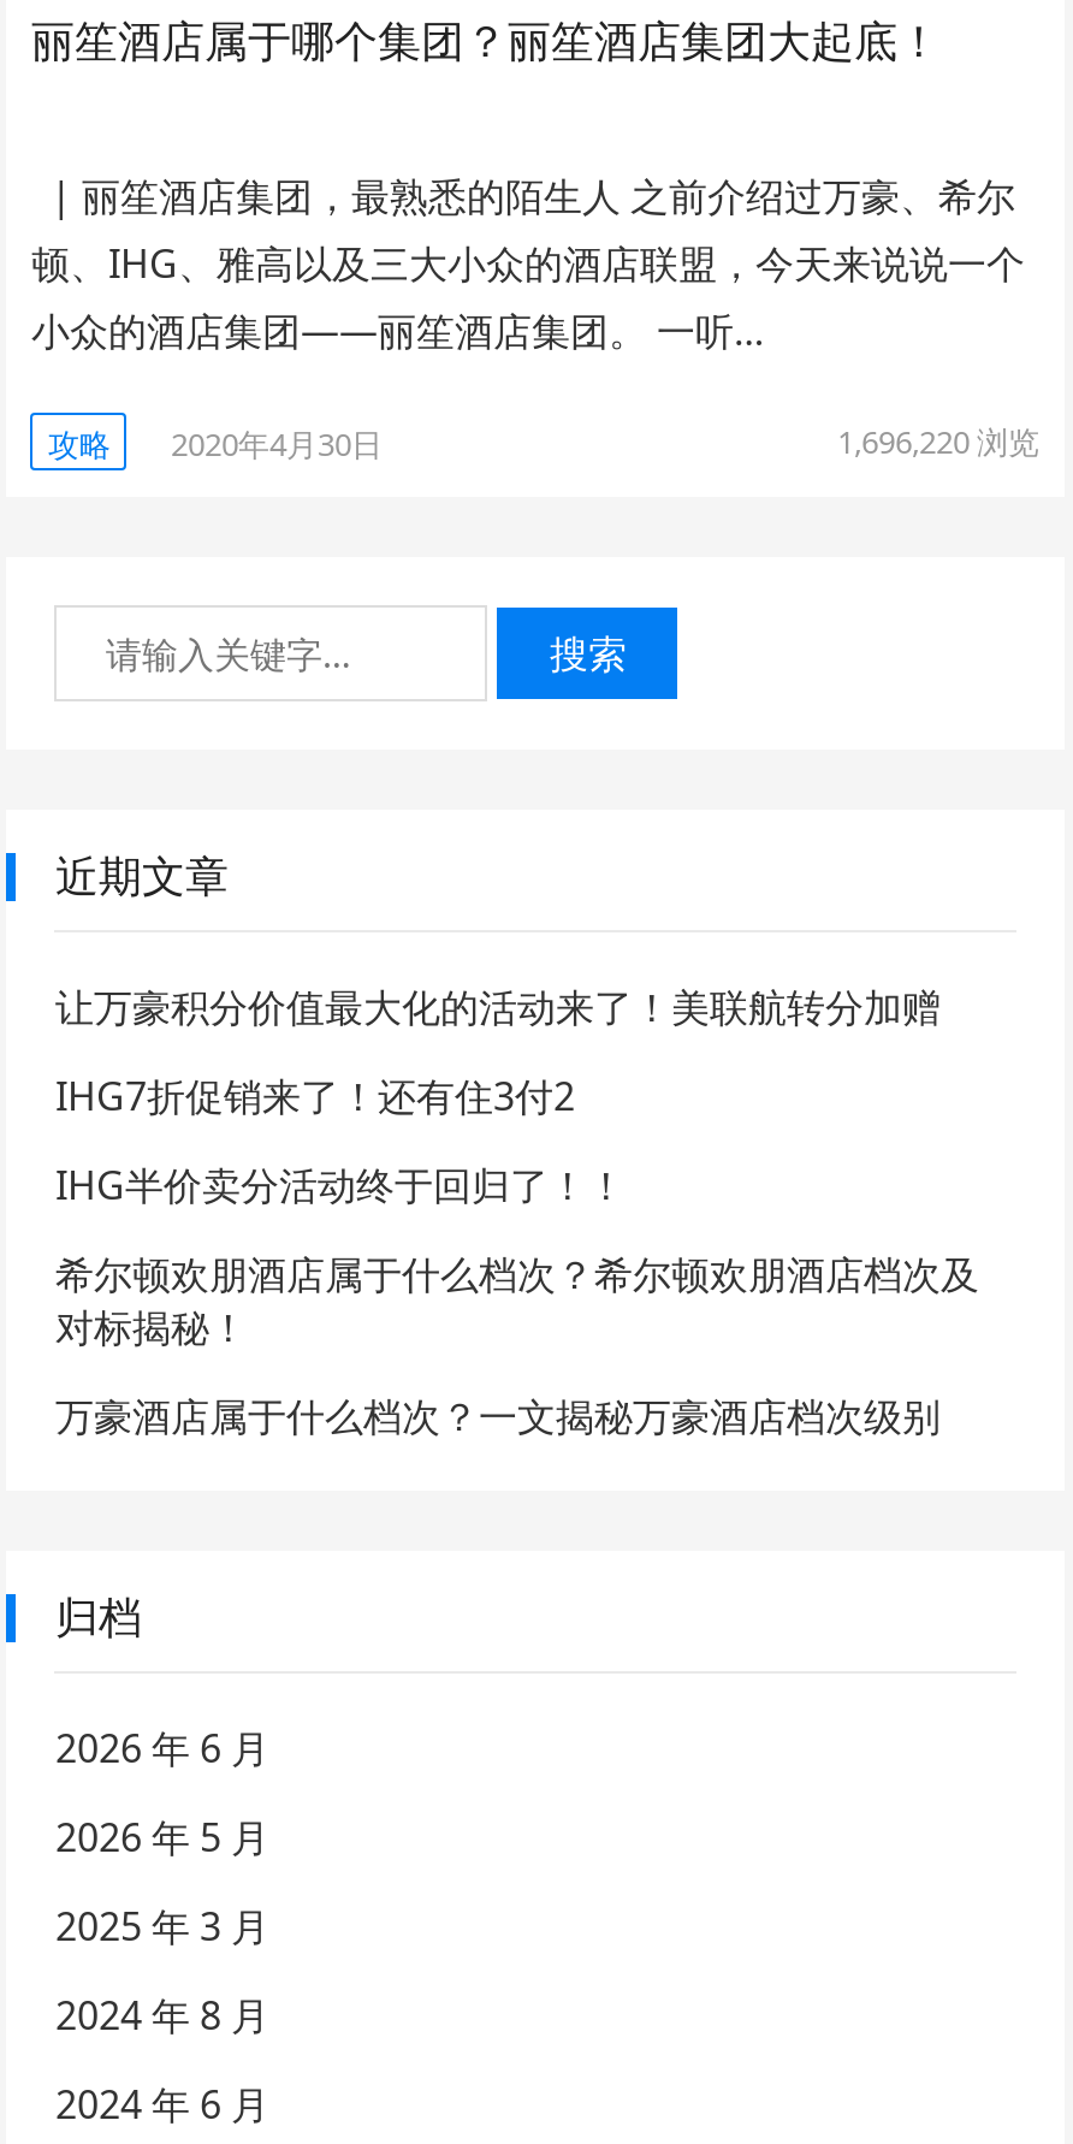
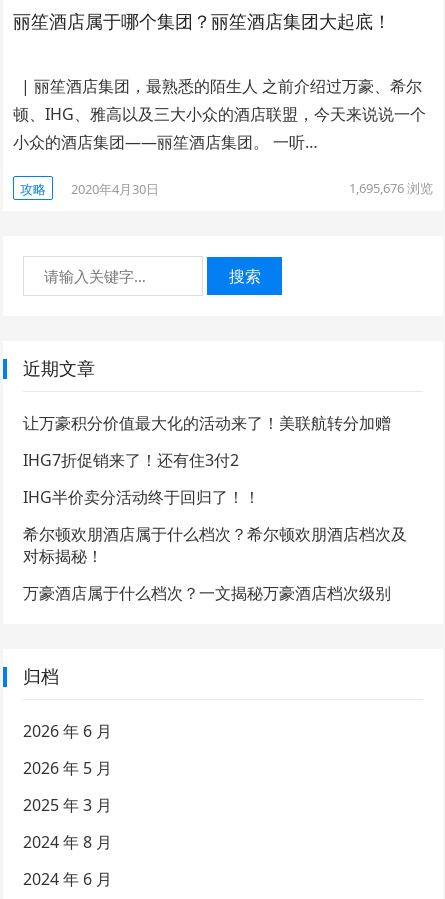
- 1,696,220浏览
+ 1,695,676浏览
